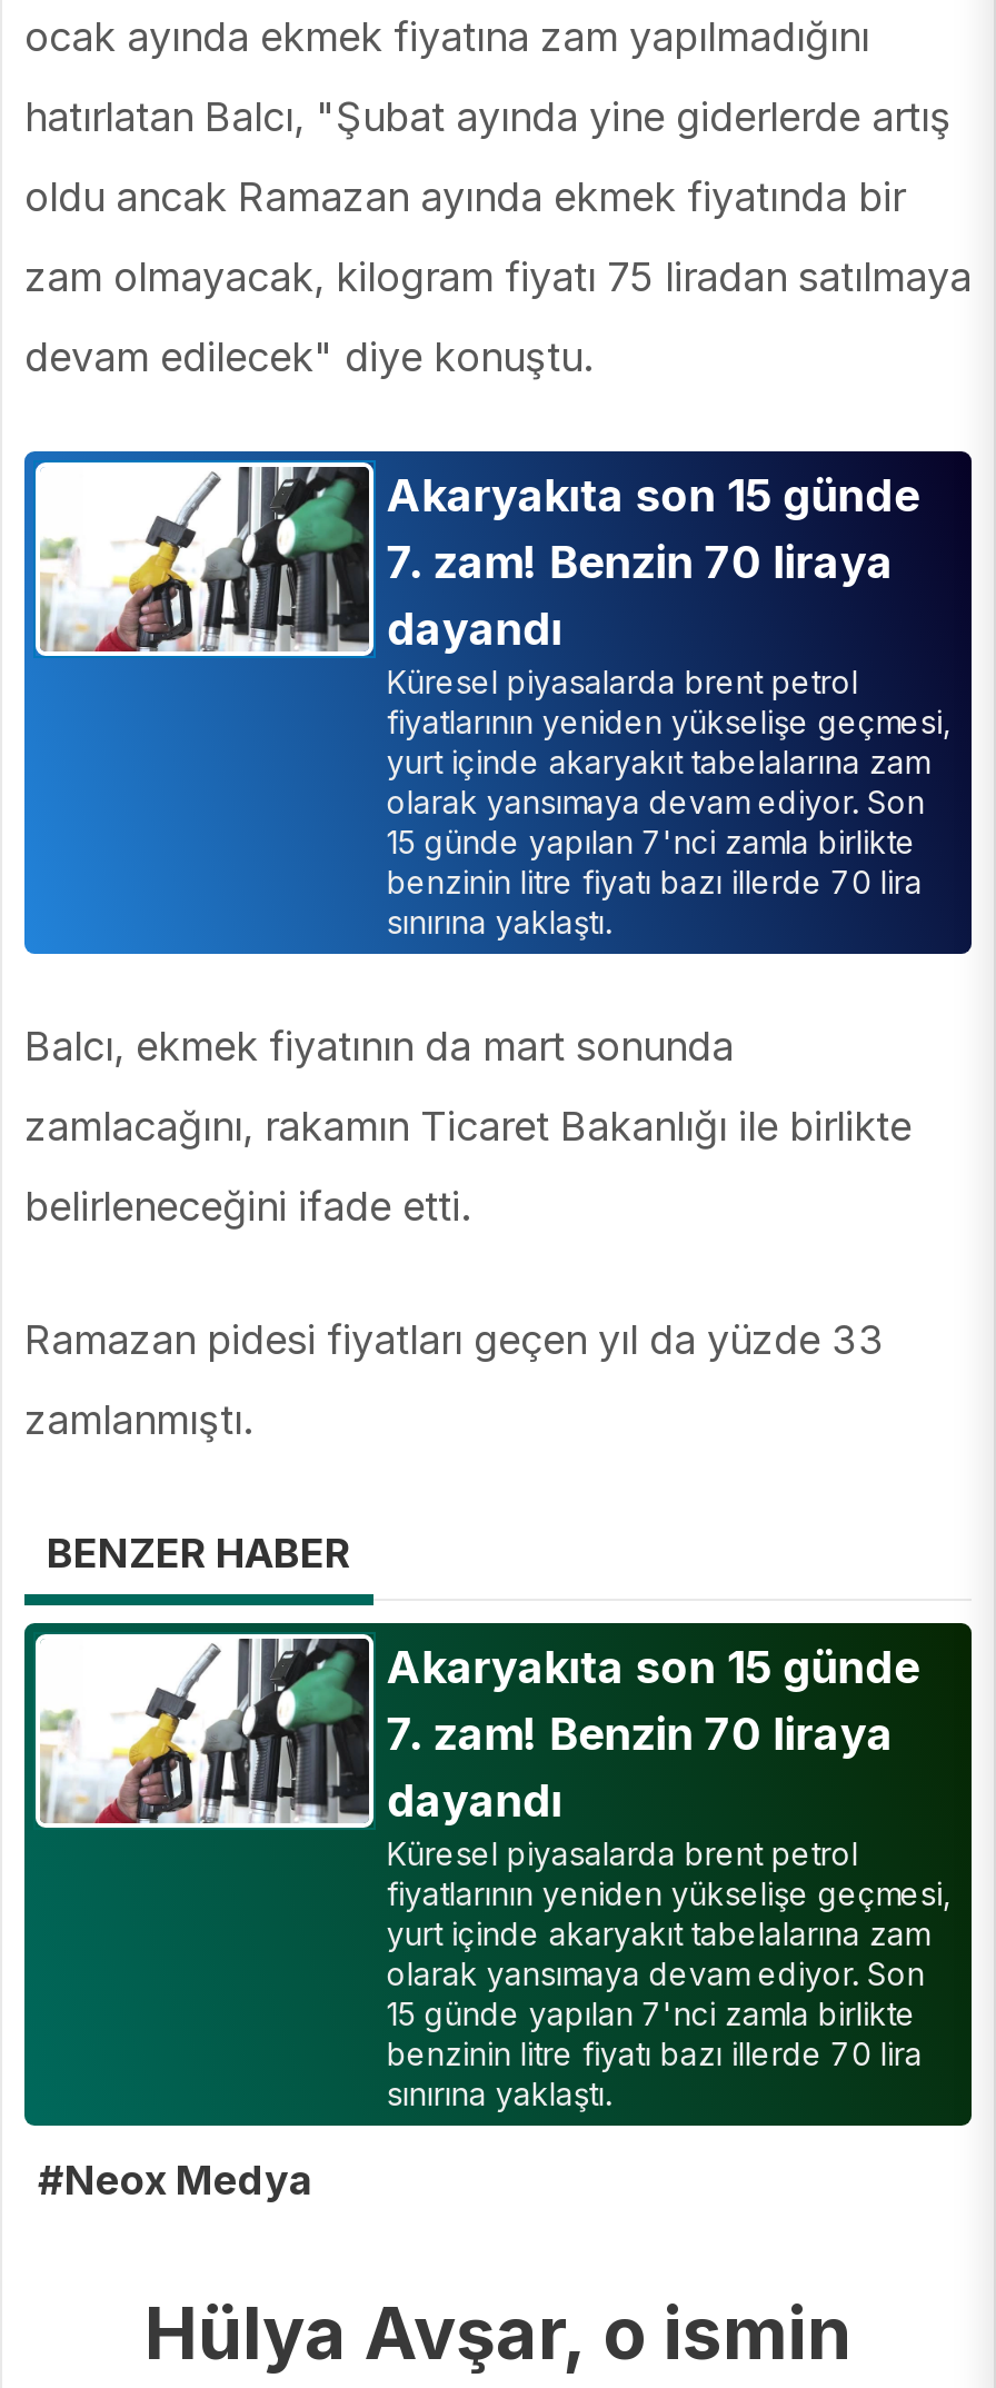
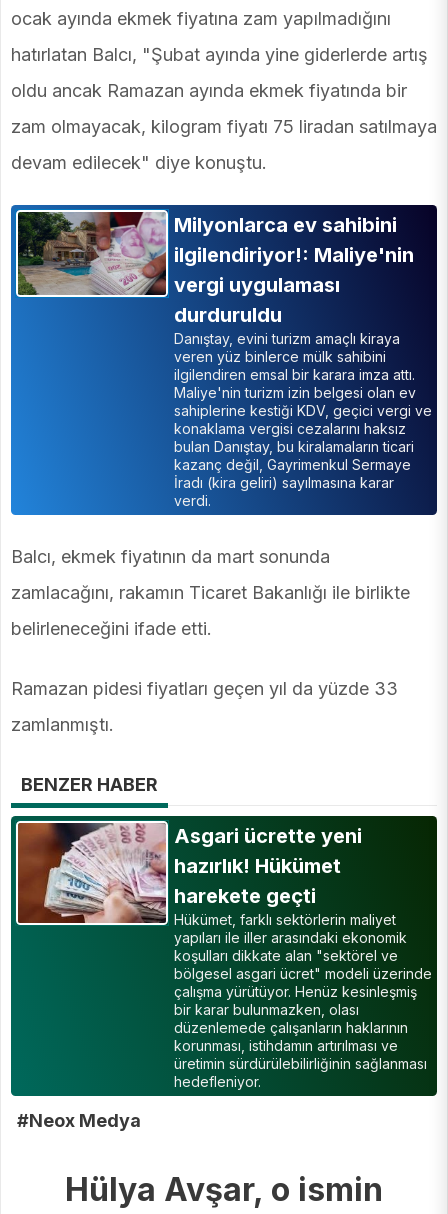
- [image]
- Akaryakıta son 15 günde
- 7. zam! Benzin 70 liraya
- dayandı
- Küresel piyasalarda brent petrol
- fiyatlarının yeniden yükselişe geçmesi,
- yurt içinde akaryakıt tabelalarına zam
- olarak yansımaya devam ediyor. Son
- 15 günde yapılan 7'nci zamla birlikte
- benzinin litre fiyatı bazı illerde 70 lira
- sınırına yaklaştı.
+ [image]
+ Milyonlarca ev sahibini
+ ilgilendiriyor!: Maliye'nin
+ vergi uygulaması
+ durduruldu
+ Danıştay, evini turizm amaçlı kiraya
+ veren yüz binlerce mülk sahibini
+ ilgilendiren emsal bir karara imza attı.
+ Maliye'nin turizm izin belgesi olan ev
+ sahiplerine kestiği KDV, geçici vergi ve
+ konaklama vergisi cezalarını haksız
+ bulan Danıştay, bu kiralamaların ticari
+ kazanç değil, Gayrimenkul Sermaye
+ İradı (kira geliri) sayılmasına karar
+ verdi.

- [image]
- Akaryakıta son 15 günde
- 7. zam! Benzin 70 liraya
- dayandı
- Küresel piyasalarda brent petrol
- fiyatlarının yeniden yükselişe geçmesi,
- yurt içinde akaryakıt tabelalarına zam
- olarak yansımaya devam ediyor. Son
- 15 günde yapılan 7'nci zamla birlikte
- benzinin litre fiyatı bazı illerde 70 lira
- sınırına yaklaştı.
+ [image]
+ Asgari ücrette yeni
+ hazırlık! Hükümet
+ harekete geçti
+ Hükümet, farklı sektörlerin maliyet
+ yapıları ile iller arasındaki ekonomik
+ koşulları dikkate alan "sektörel ve
+ bölgesel asgari ücret" modeli üzerinde
+ çalışma yürütüyor. Henüz kesinleşmiş
+ bir karar bulunmazken, olası
+ düzenlemede çalışanların haklarının
+ korunması, istihdamın artırılması ve
+ üretimin sürdürülebilirliğinin sağlanması
+ hedefleniyor.
